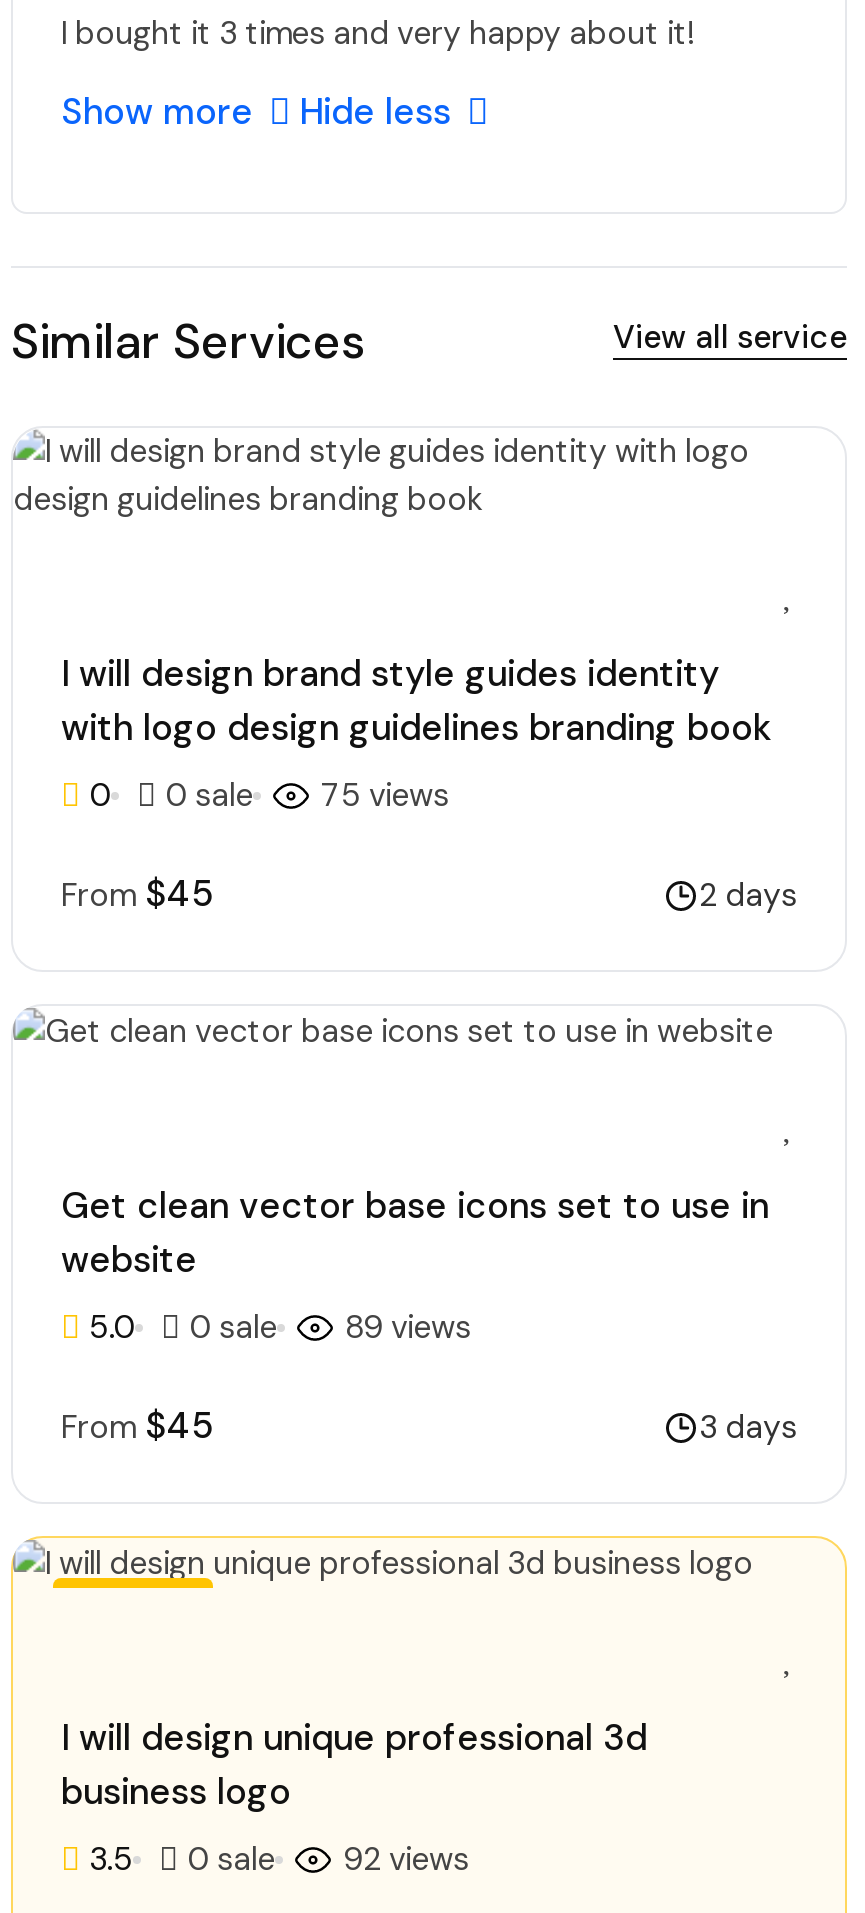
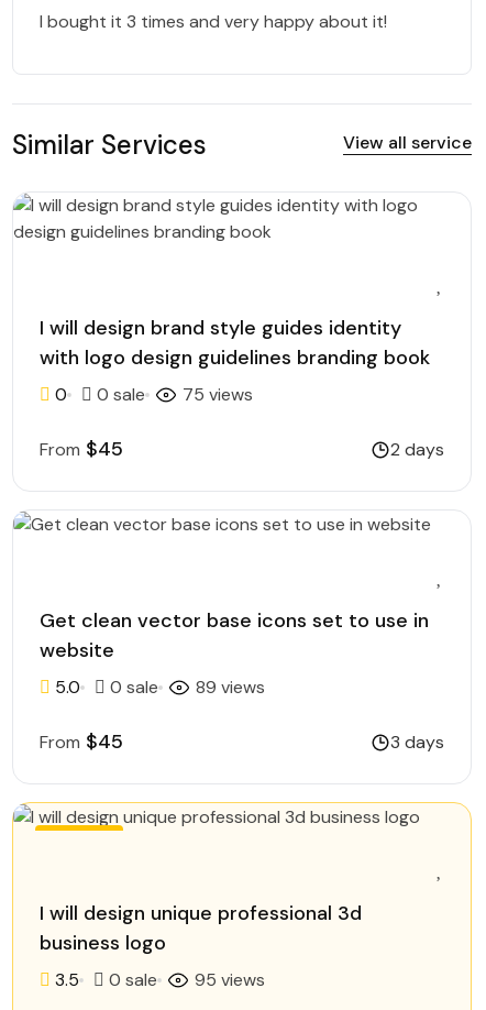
- Show more
- Hide less

- 92 views
+ 95 views
